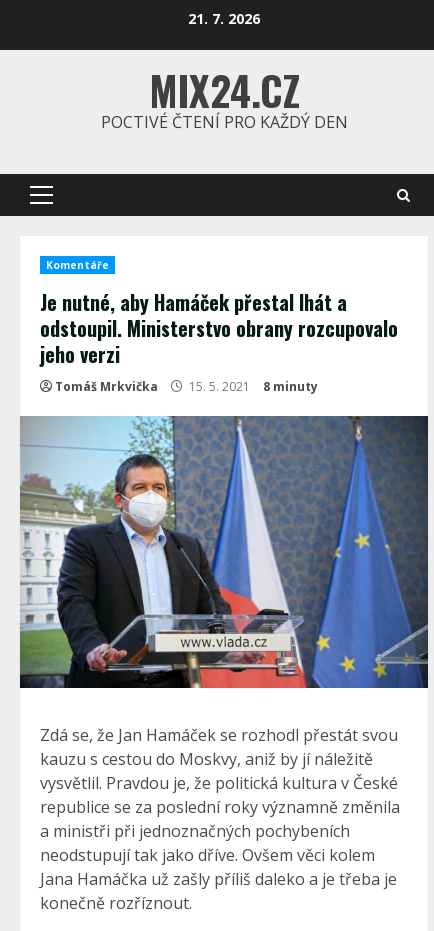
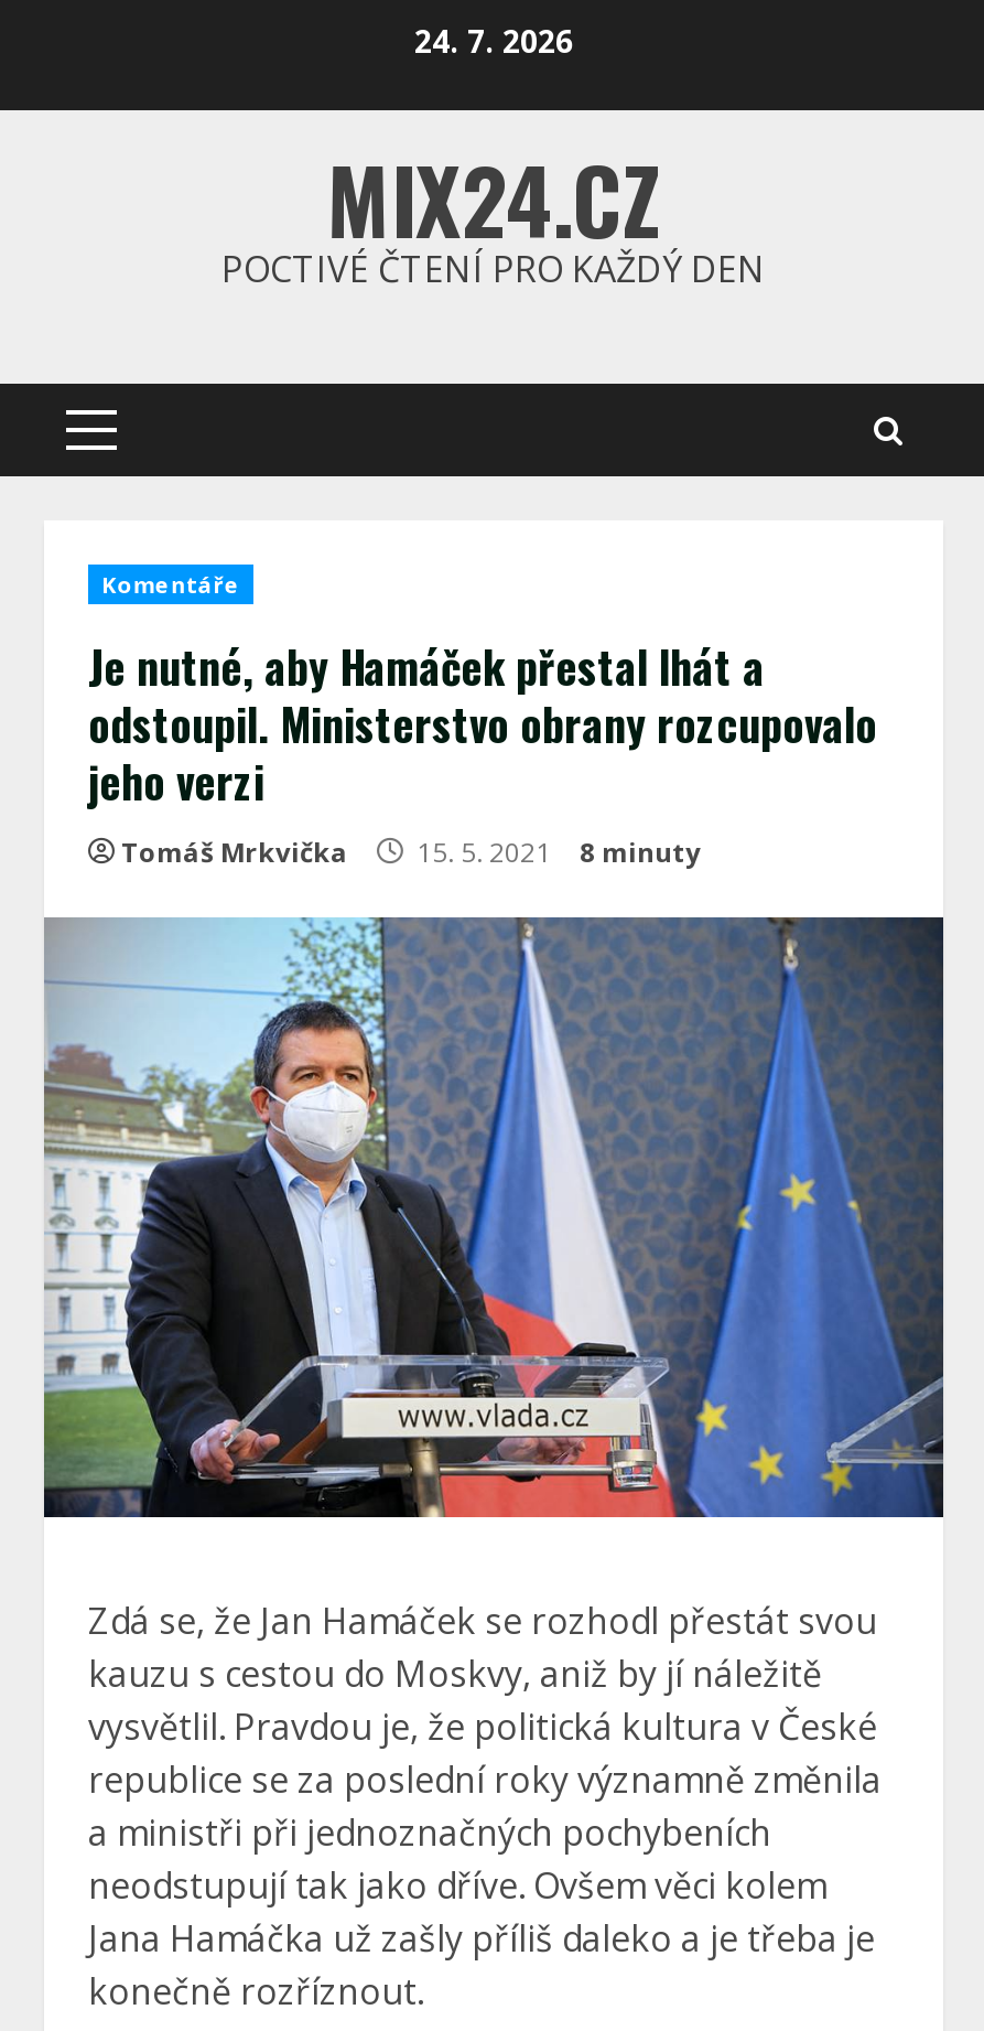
- 21. 7. 2026
+ 24. 7. 2026
